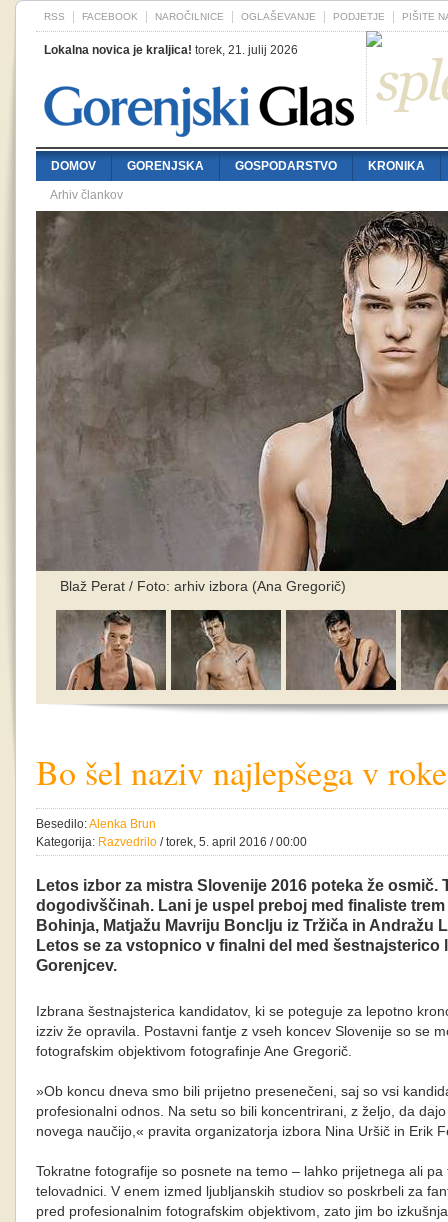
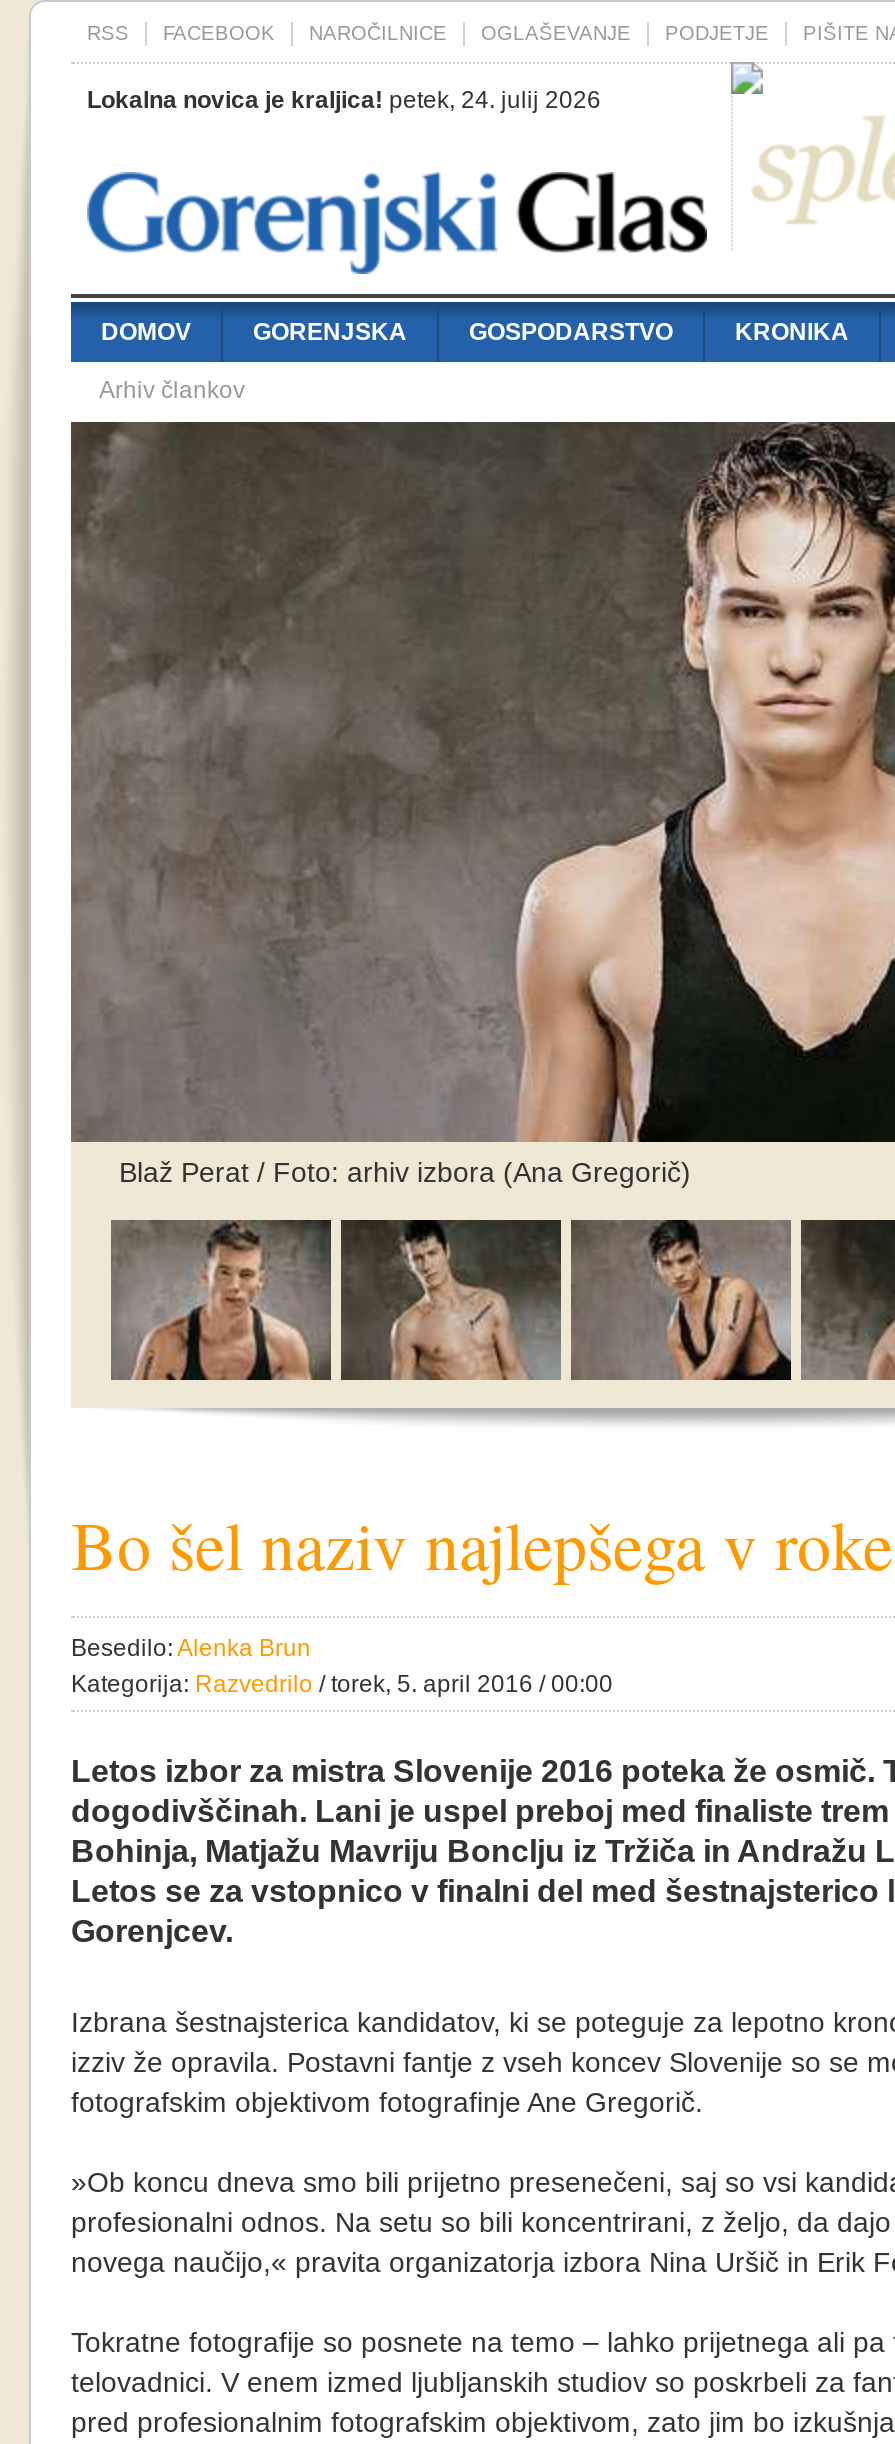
- Lokalna novica je kraljica! torek, 21. julij 2026
+ Lokalna novica je kraljica! petek, 24. julij 2026
